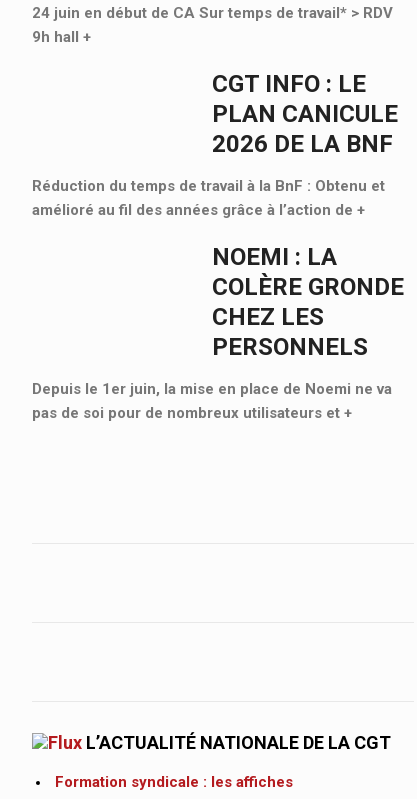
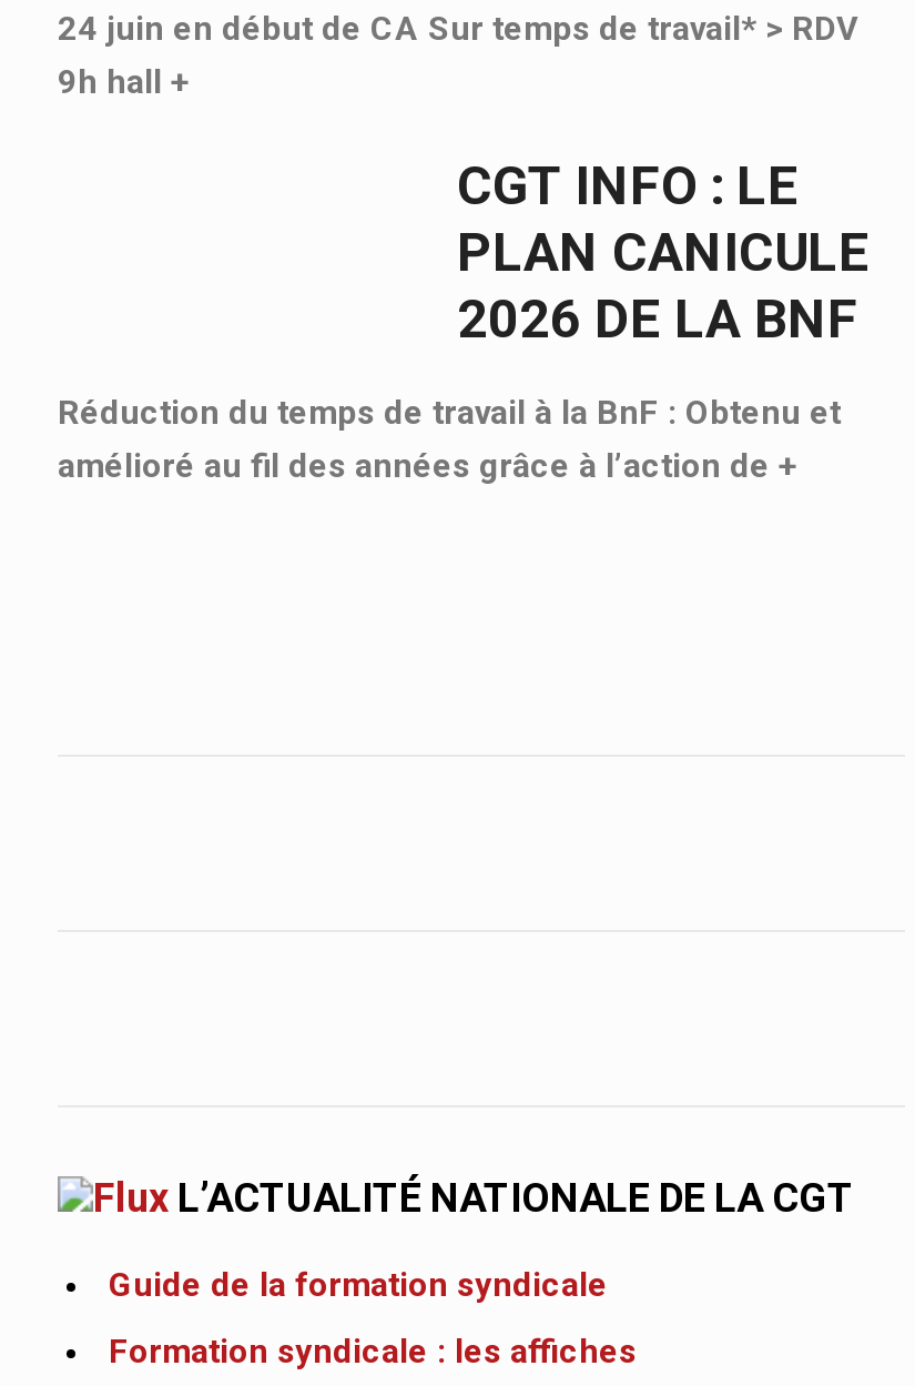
- NOEMI : LA
- COLÈRE GRONDE
- CHEZ LES
- PERSONNELS
- Depuis le 1er juin, la mise en place de Noemi ne va
- pas de soi pour de nombreux utilisateurs et +

moved up: L’ACTUALITÉ NATIONALE DE LA CGT

+ Guide de la formation syndicale
